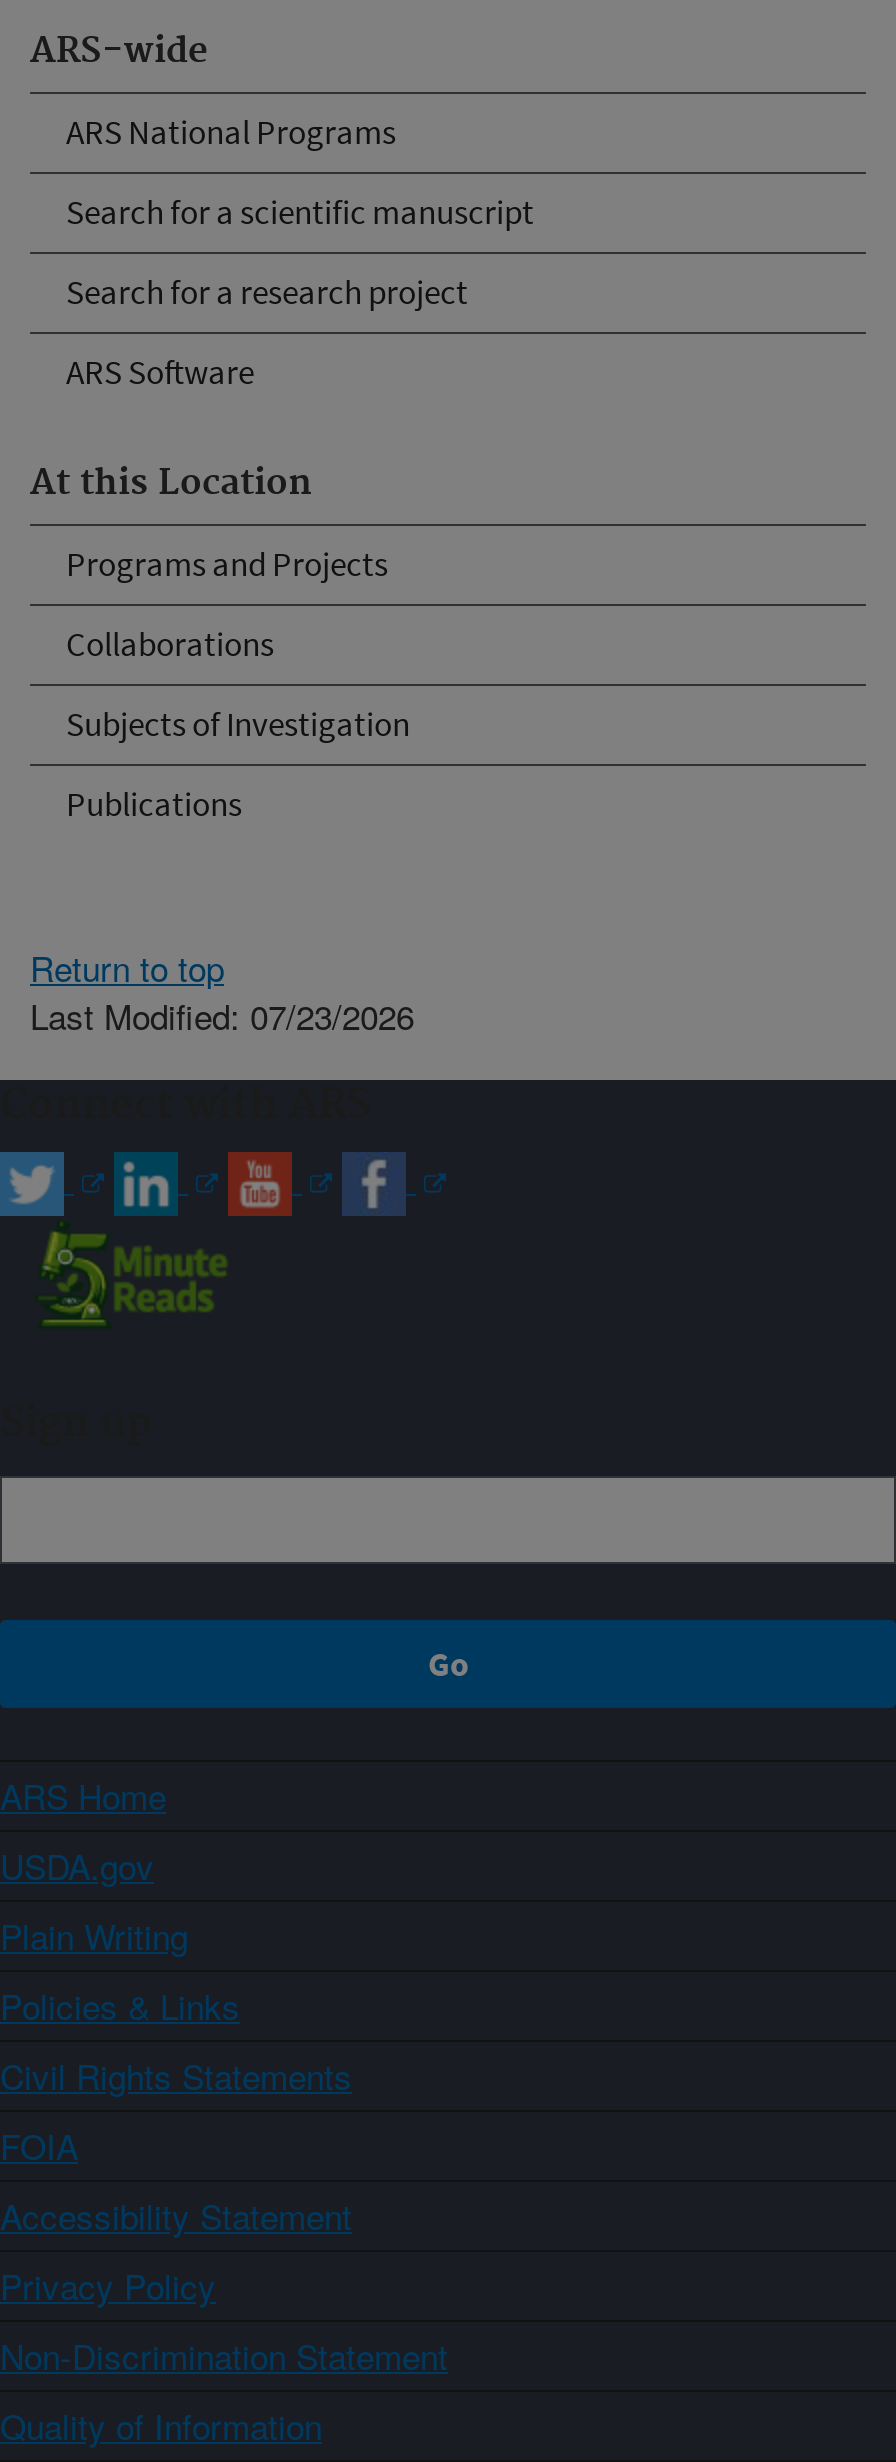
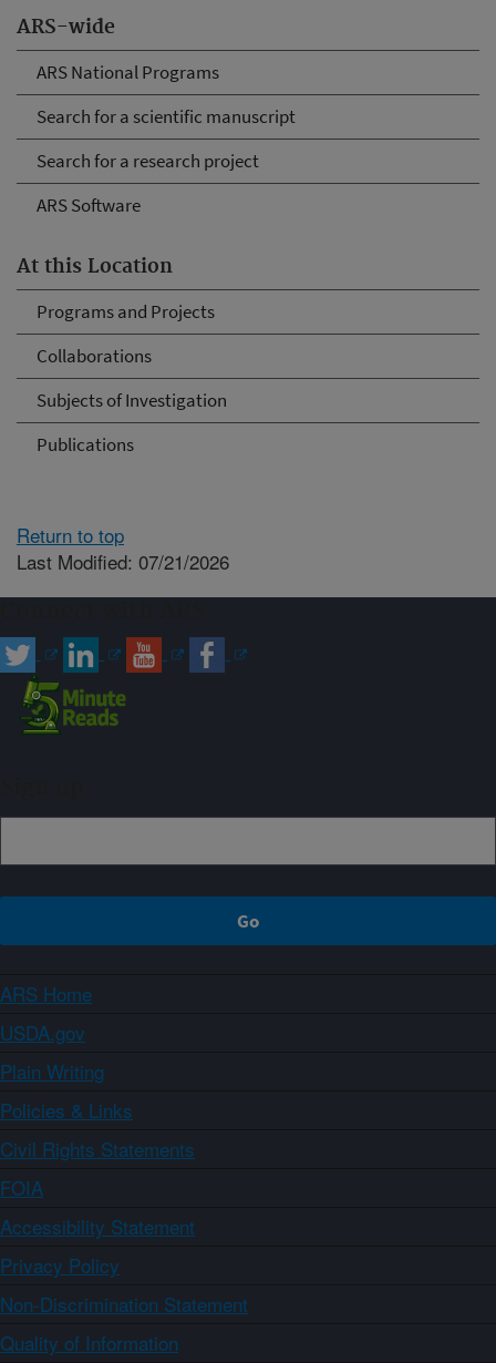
- Last Modified: 07/23/2026
+ Last Modified: 07/21/2026
